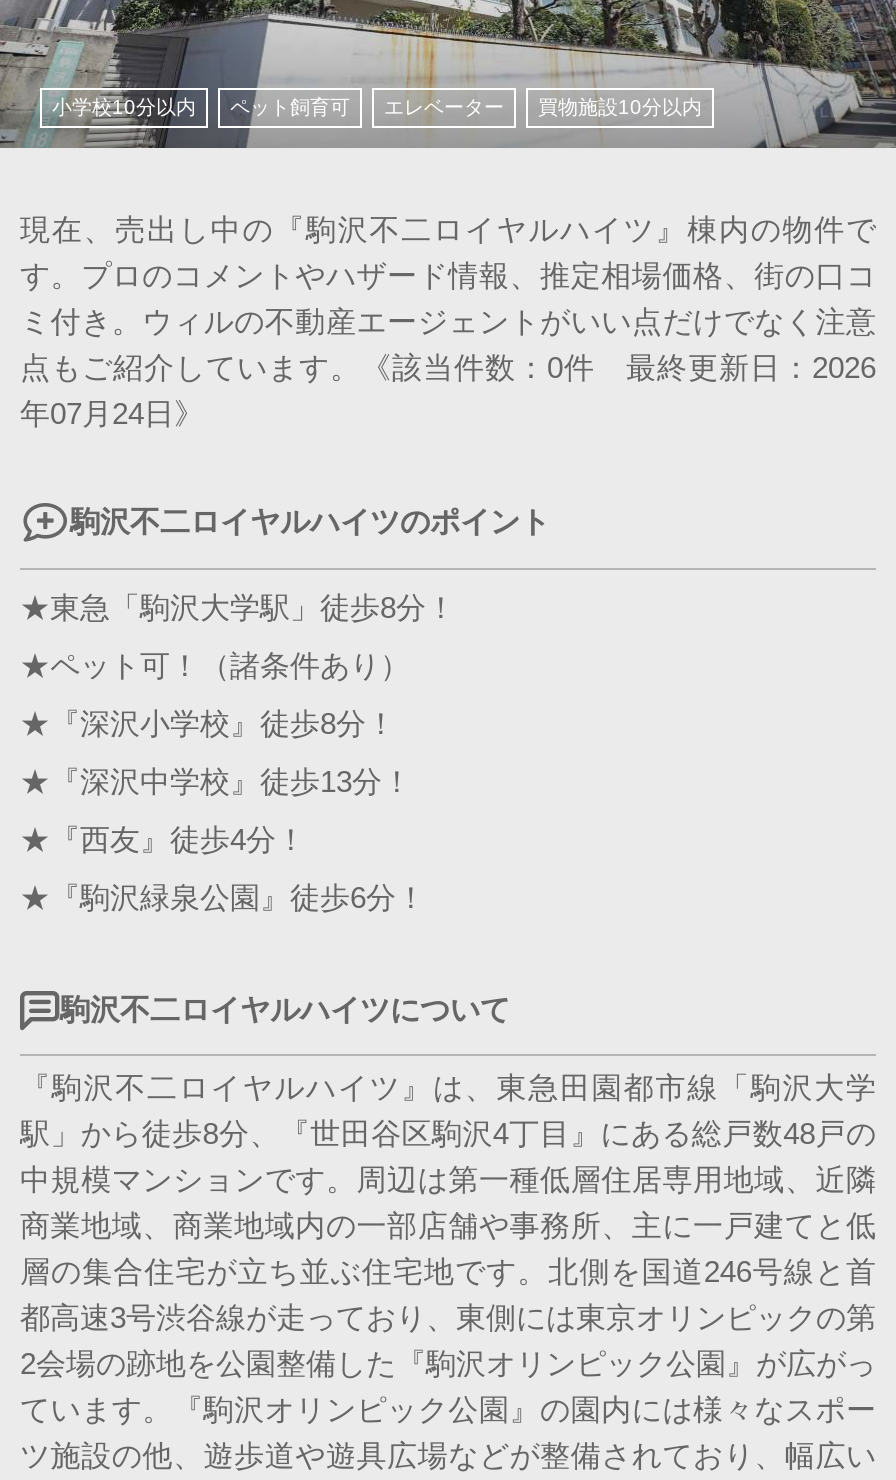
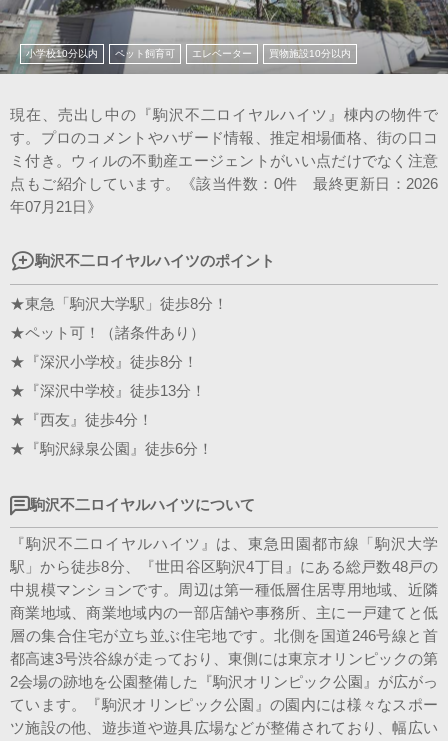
- 年07月24日》
+ 年07月21日》
